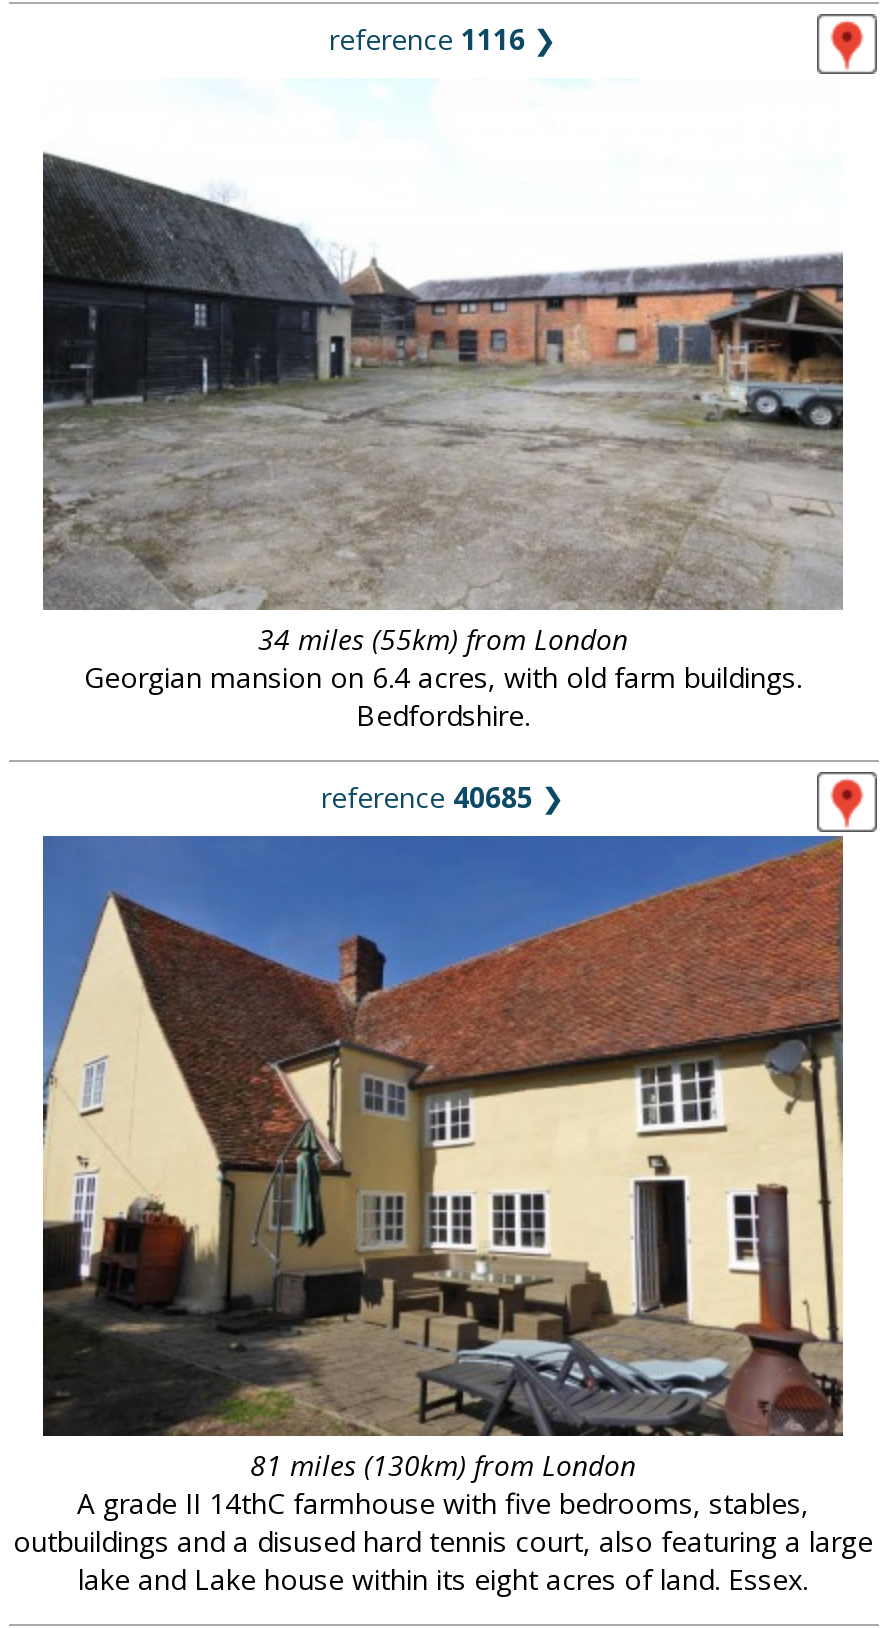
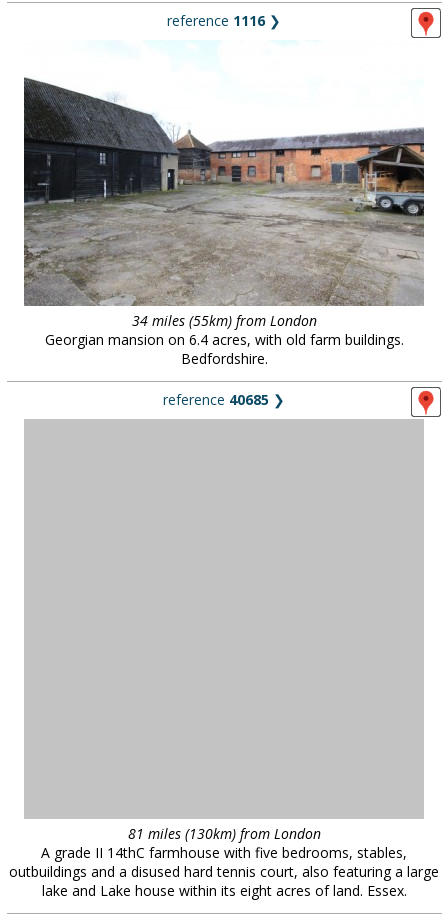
- [image]
